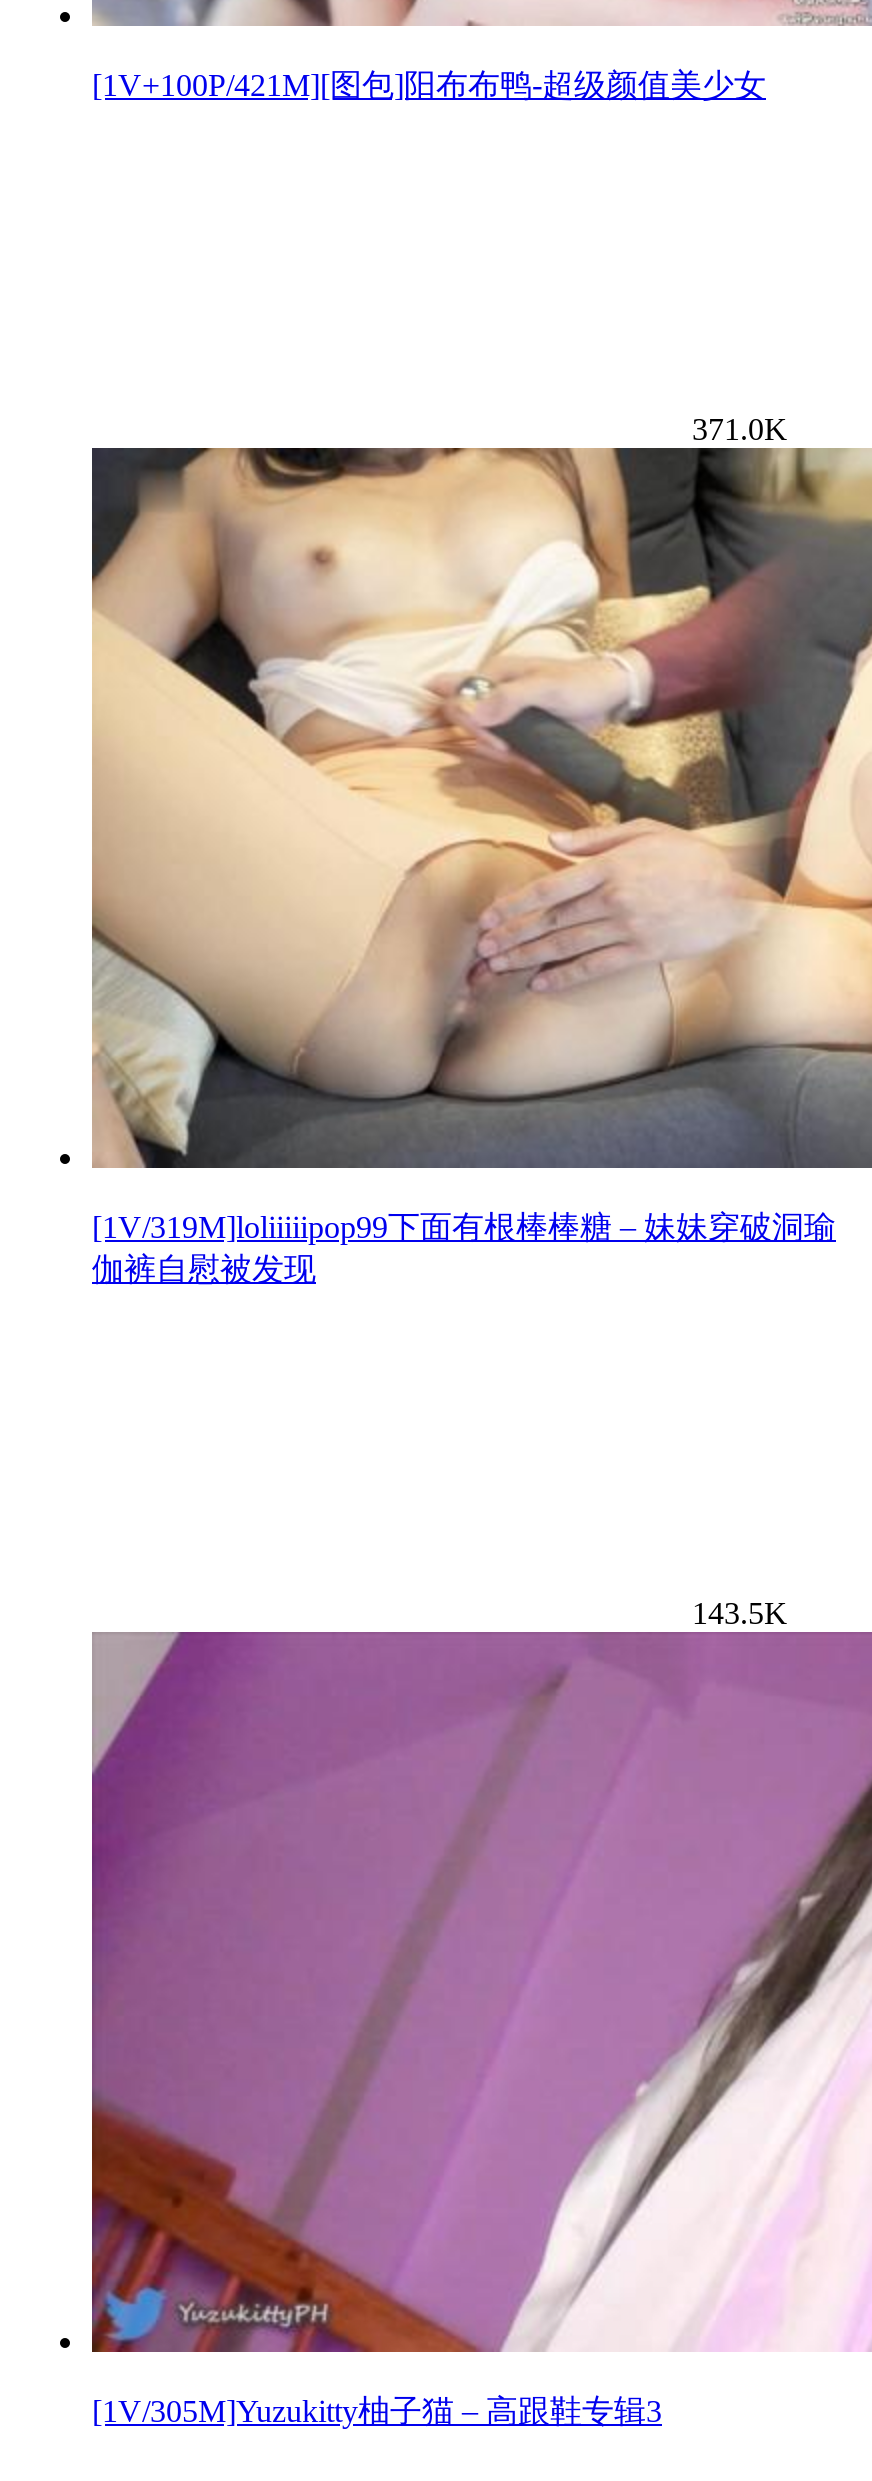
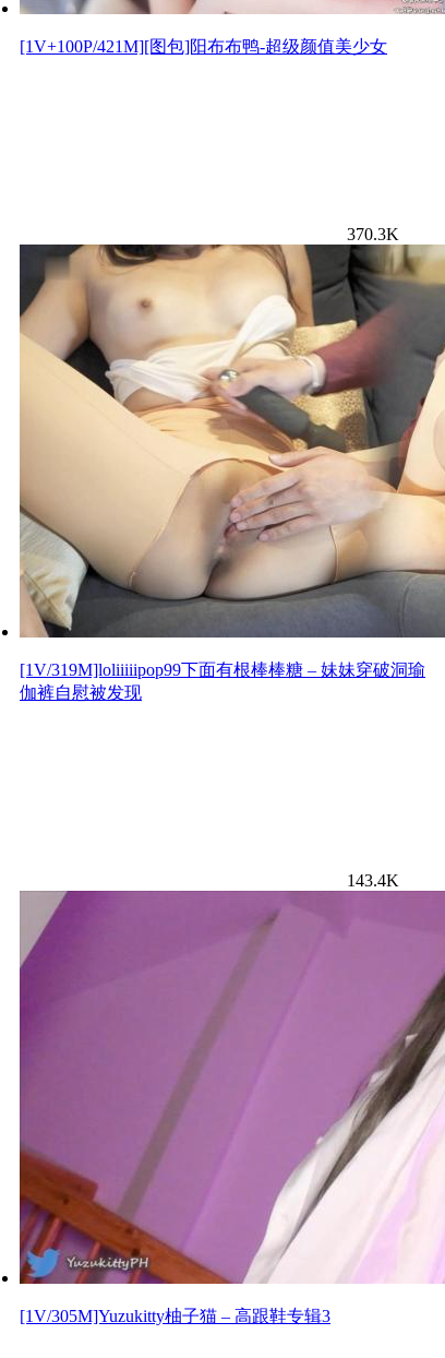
- 371.0K
+ 370.3K

- 143.5K
+ 143.4K
